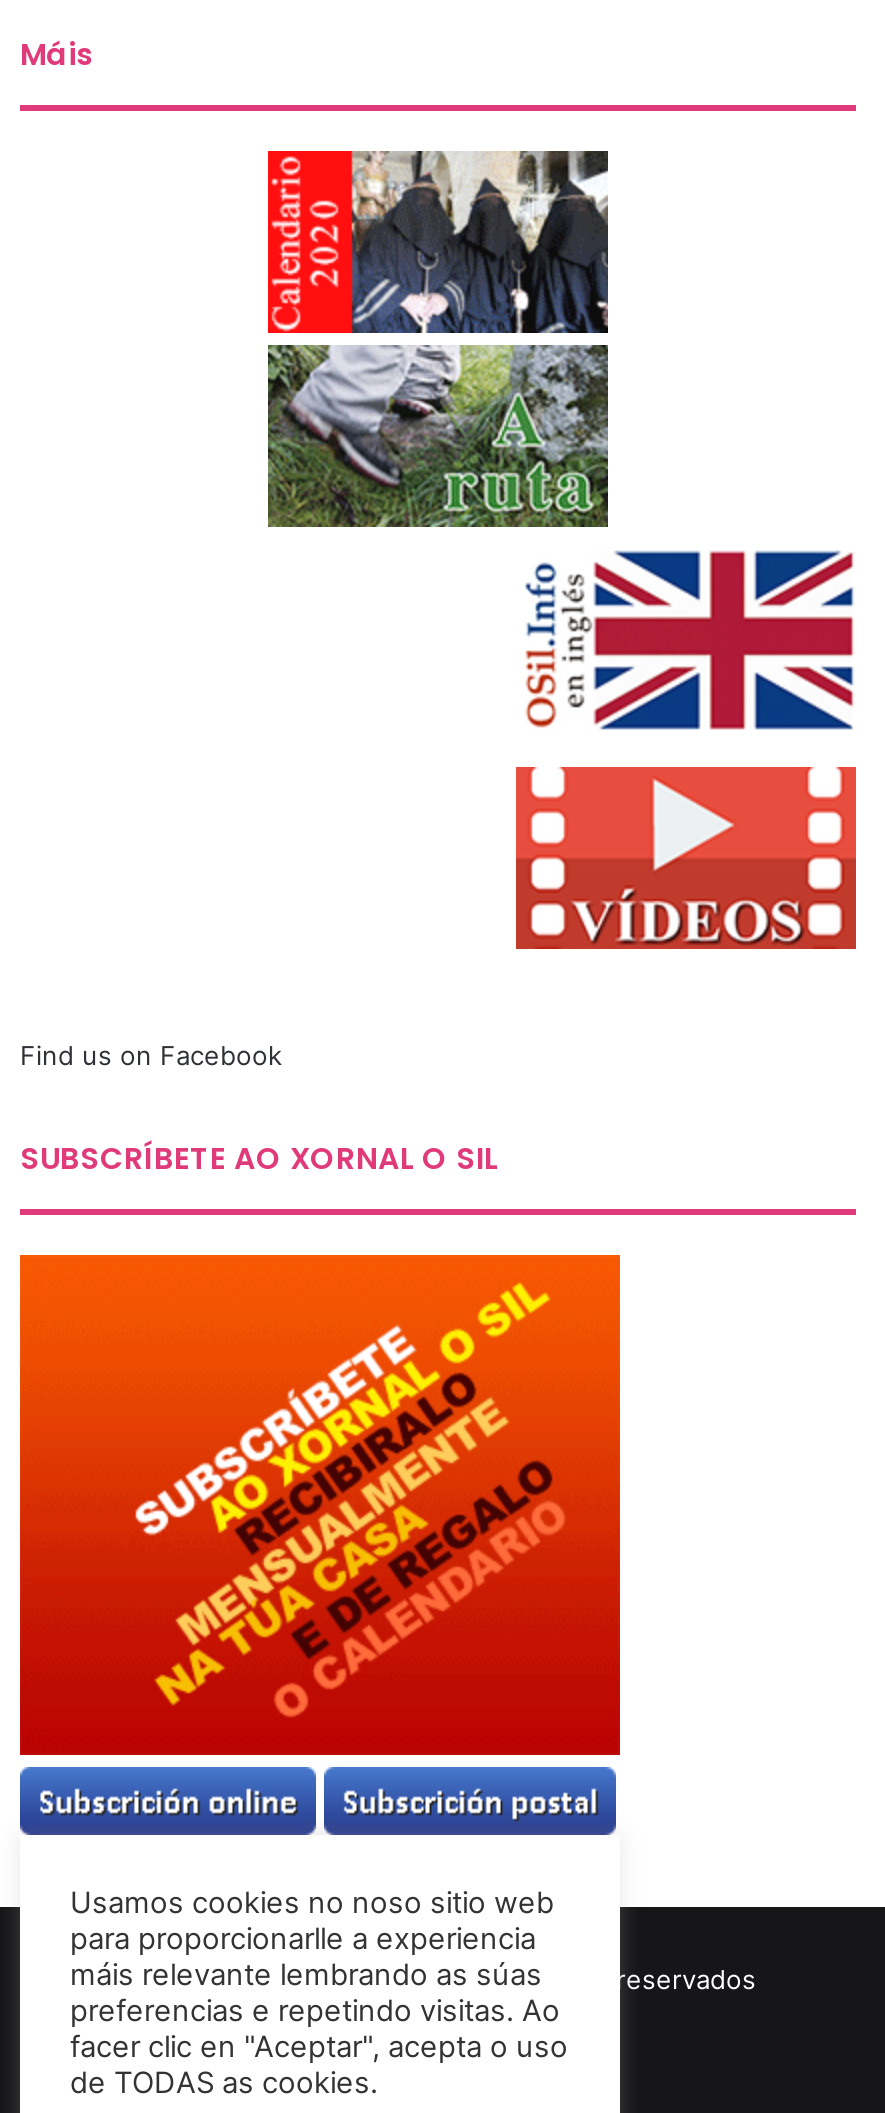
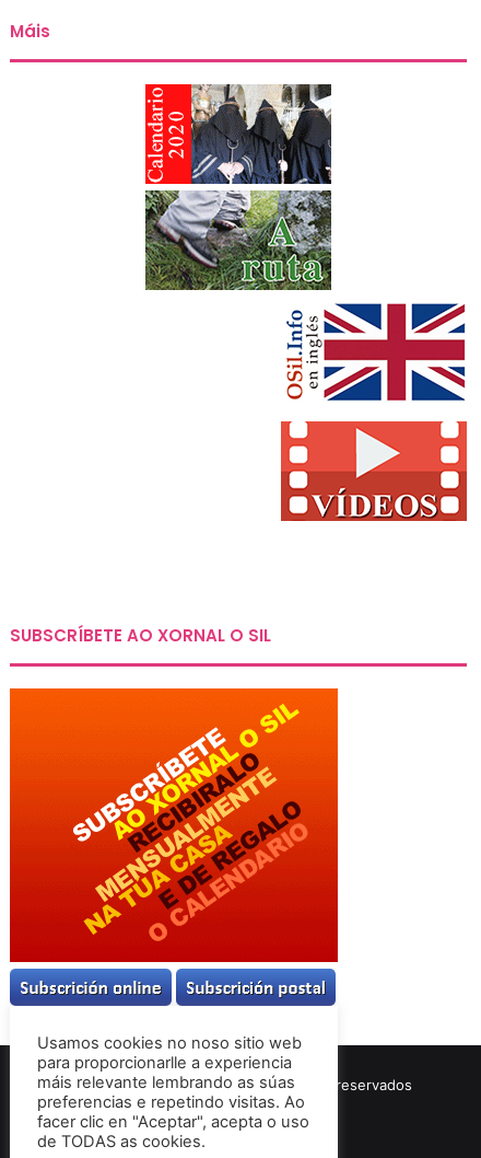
- Find us on Facebook
